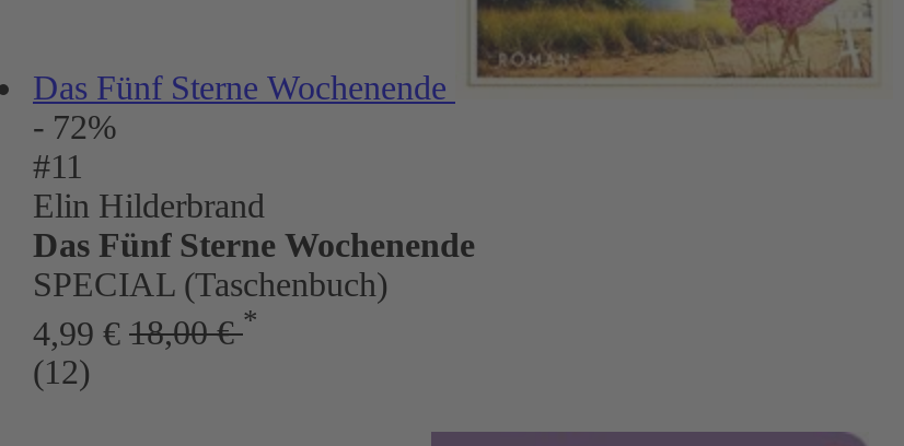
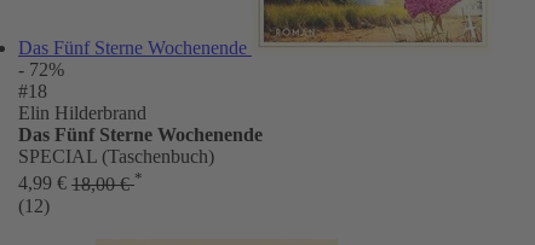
- #11
+ #18
